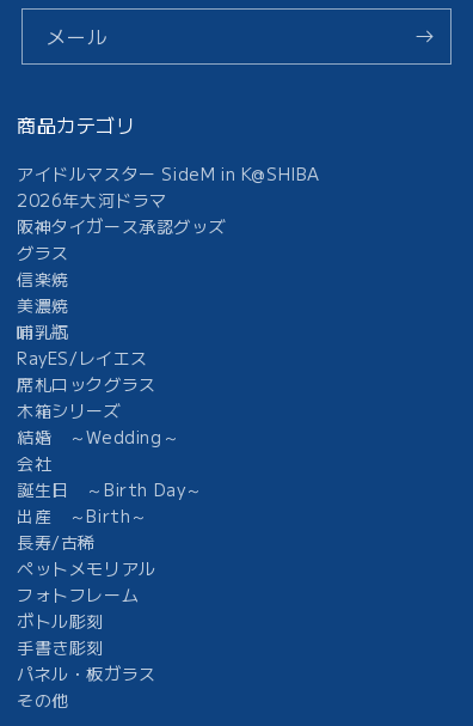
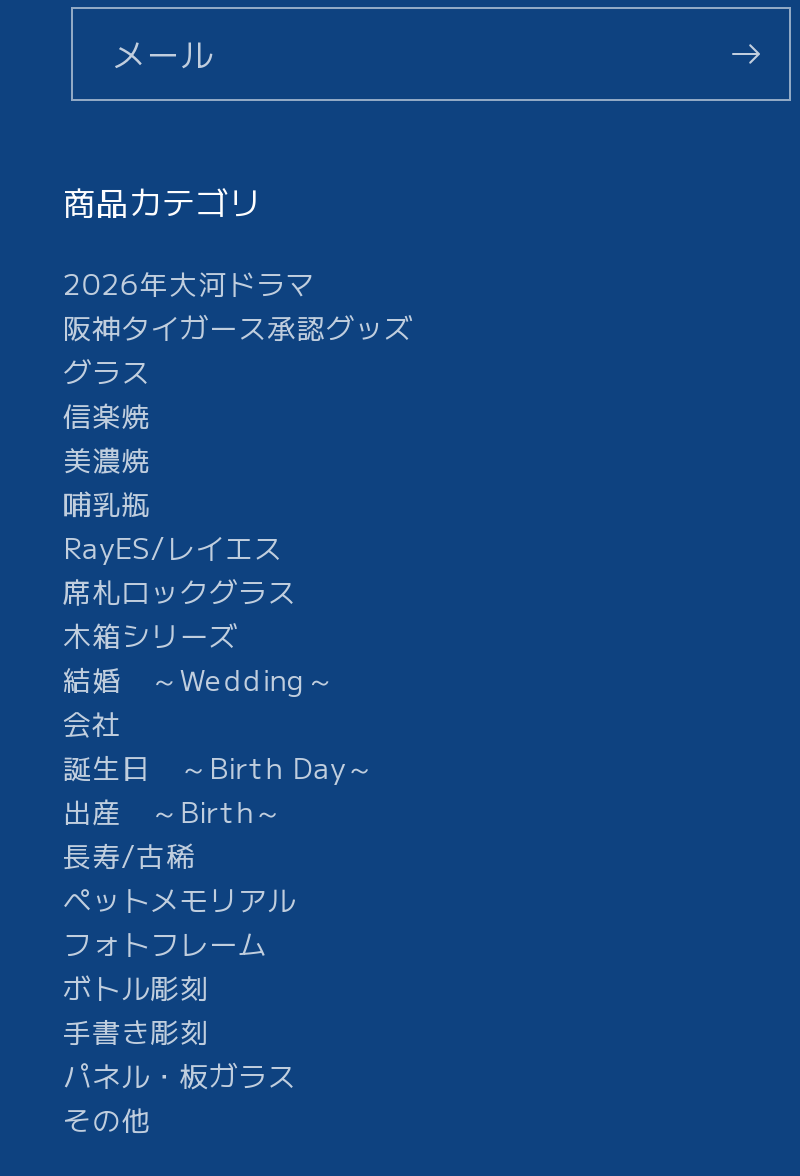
- アイドルマスター SideM in K@SHIBA
